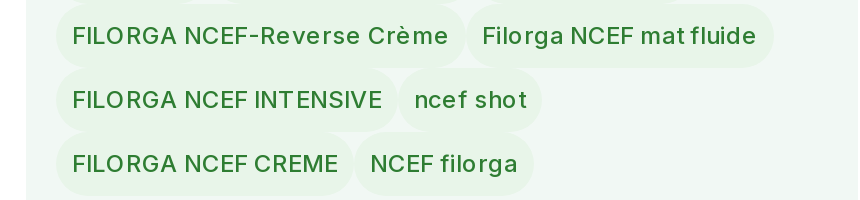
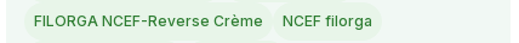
- Filorga NCEF mat fluide
- FILORGA NCEF INTENSIVE
- ncef shot
- FILORGA NCEF CREME
